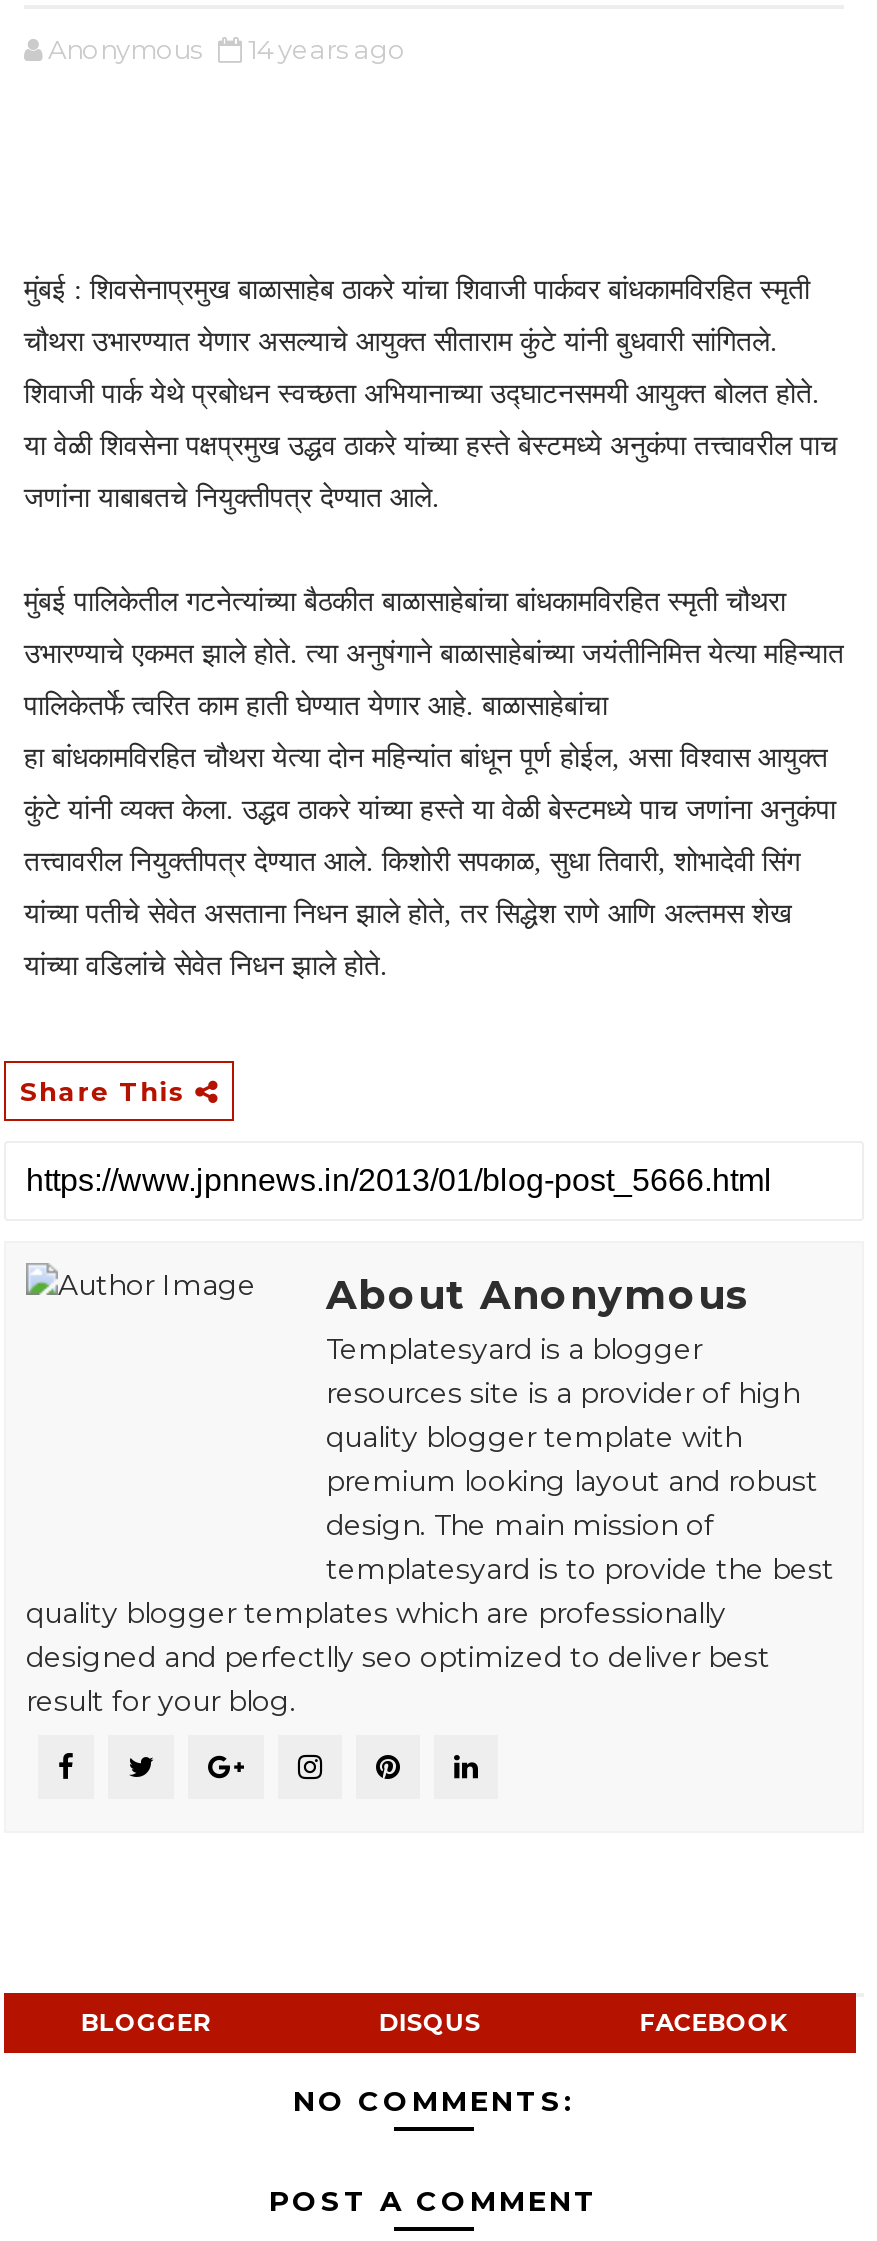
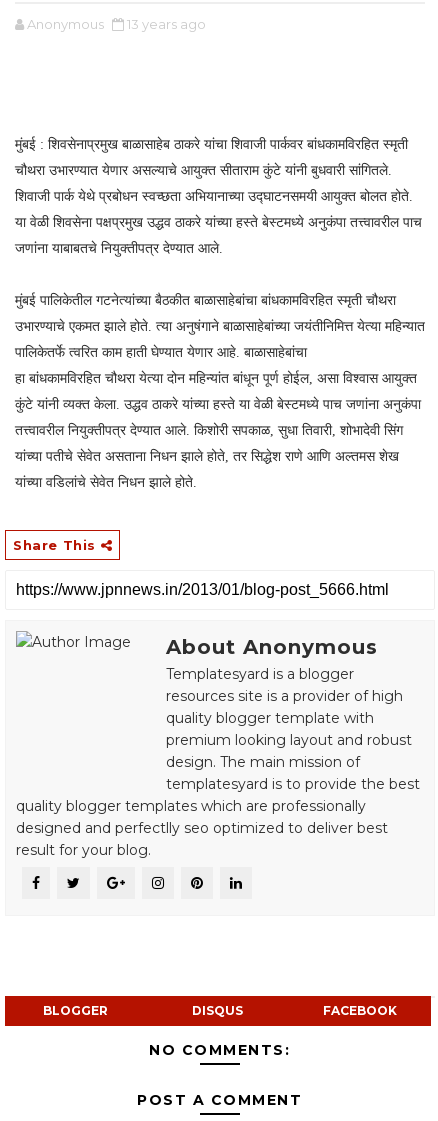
- Anonymous 14 years ago
+ Anonymous 13 years ago
